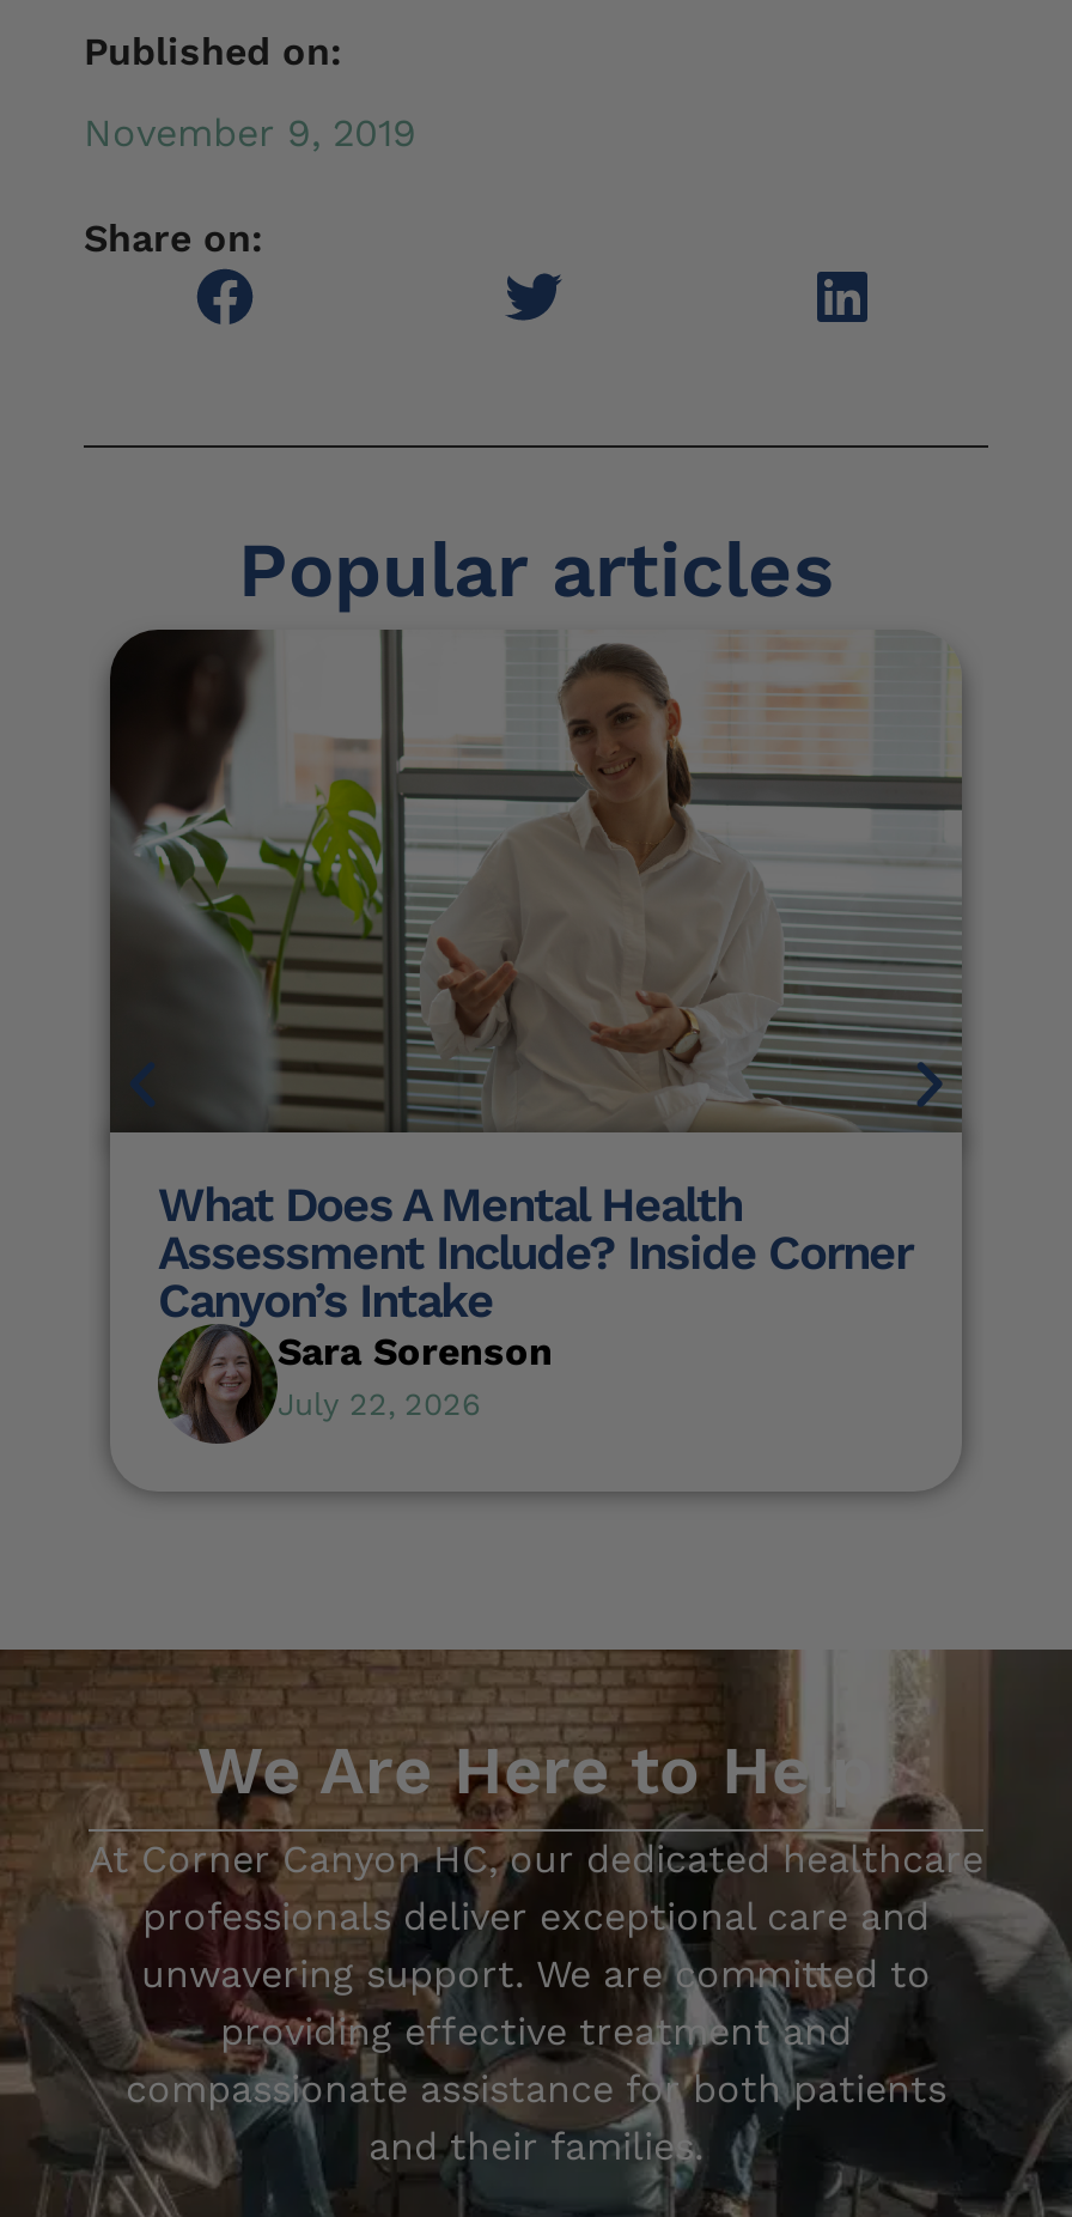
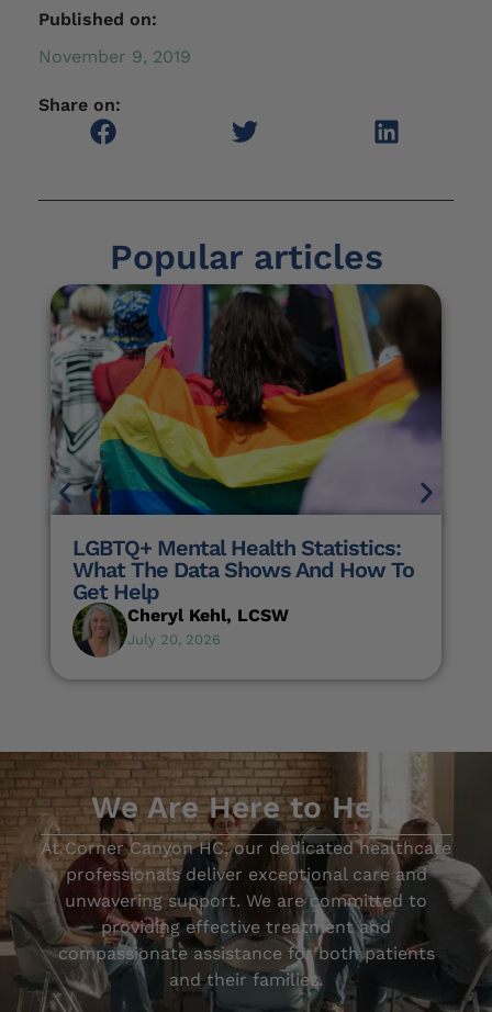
- [image]
- What Does A Mental Health
- Assessment Include? Inside Corner
- Canyon’s Intake
- Sara Sorenson
- July 22, 2026
+ [image]
+ LGBTQ+ Mental Health Statistics:
+ What The Data Shows And How To
+ Get Help
+ Cheryl Kehl, LCSW
+ July 20, 2026

- [image]
+ [image]
